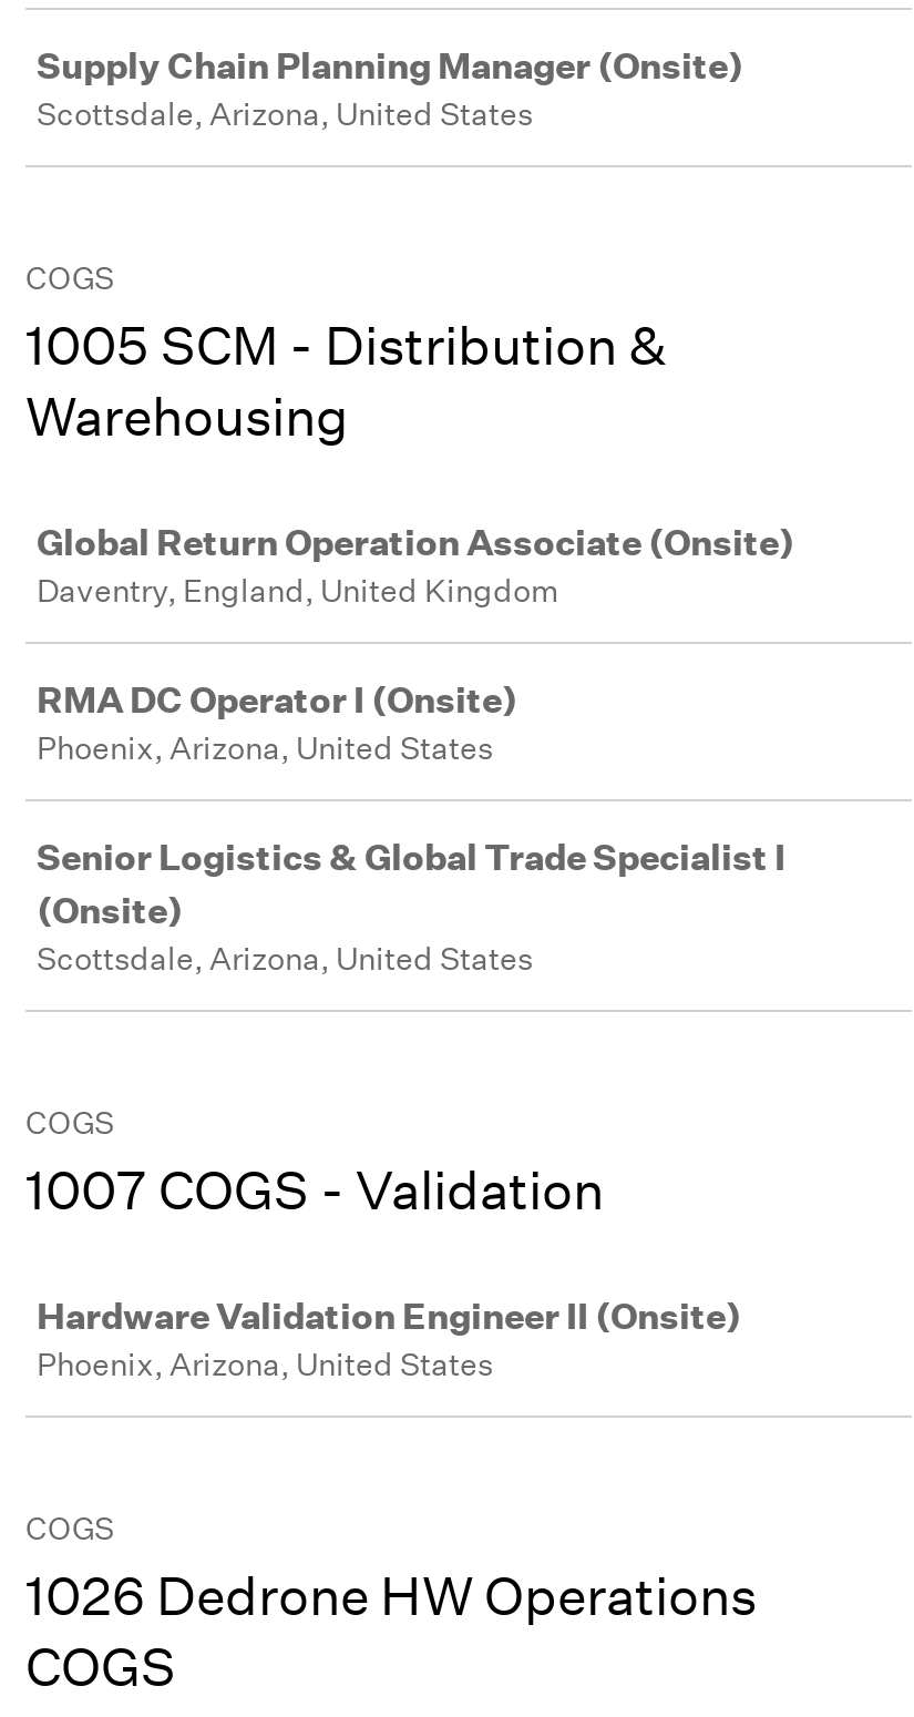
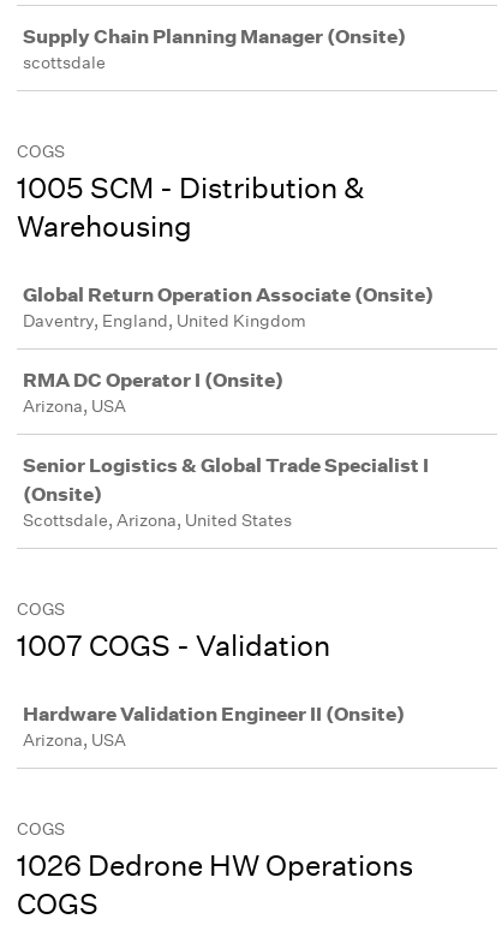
- Scottsdale, Arizona, United States
+ scottsdale

- Phoenix, Arizona, United States
+ Arizona, USA

- Phoenix, Arizona, United States
+ Arizona, USA
